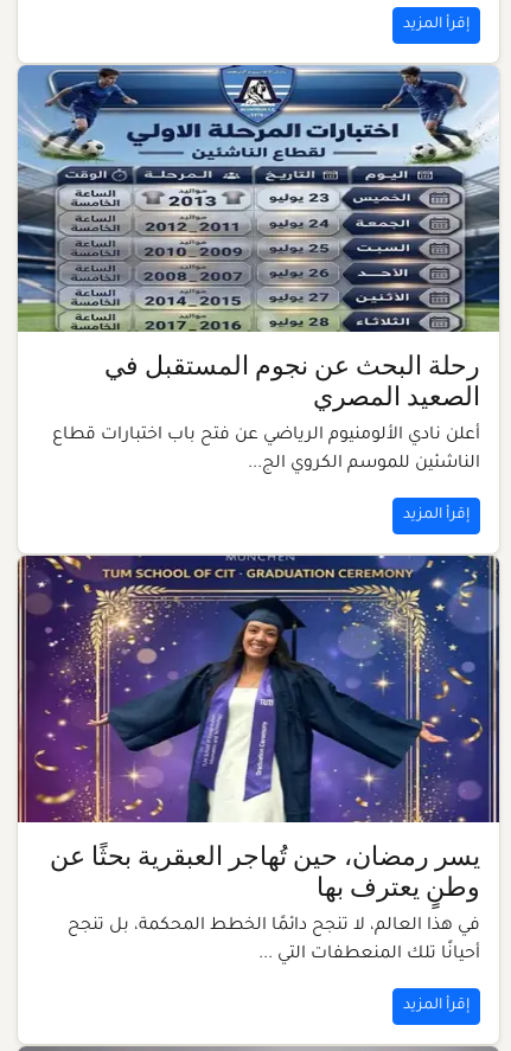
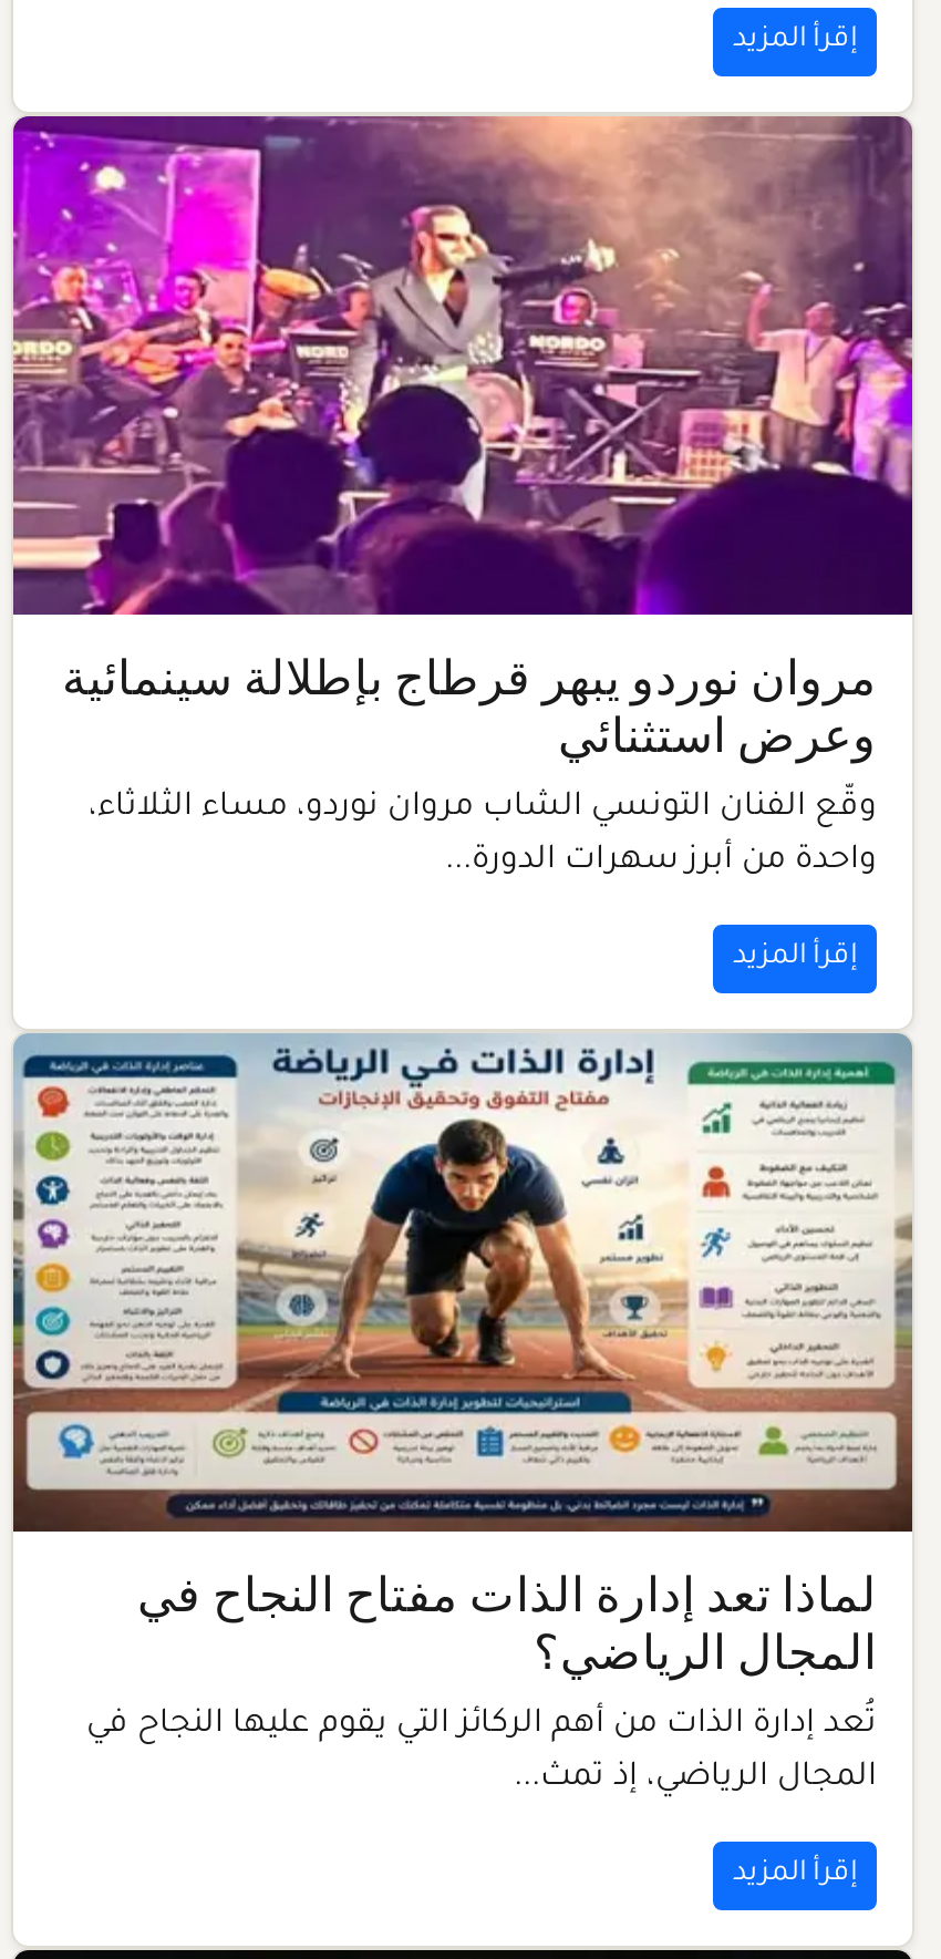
- [image]
- رحلة البحث عن نجوم المستقبل في
- الصعيد المصري
+ [image]
+ مروان نوردو يبهر قرطاج بإطلالة سينمائية
+ وعرض استثنائي

- أعلن نادي الألومنيوم الرياضي عن فتح باب اختبارات قطاع
+ وقّع الفنان التونسي الشاب مروان نوردو، مساء الثلاثاء،

- الناشئين للموسم الكروي الج...
+ واحدة من أبرز سهرات الدورة...

- [image]
- يسر رمضان، حين تُهاجر العبقرية بحثًا عن
- وطنٍ يعترف بها
+ [image]
+ لماذا تعد إدارة الذات مفتاح النجاح في
+ المجال الرياضي؟

- في هذا العالم، لا تنجح دائمًا الخطط المحكمة، بل تنجح
+ تُعد إدارة الذات من أهم الركائز التي يقوم عليها النجاح في

- أحيانًا تلك المنعطفات التي ...
+ المجال الرياضي، إذ تمث...
